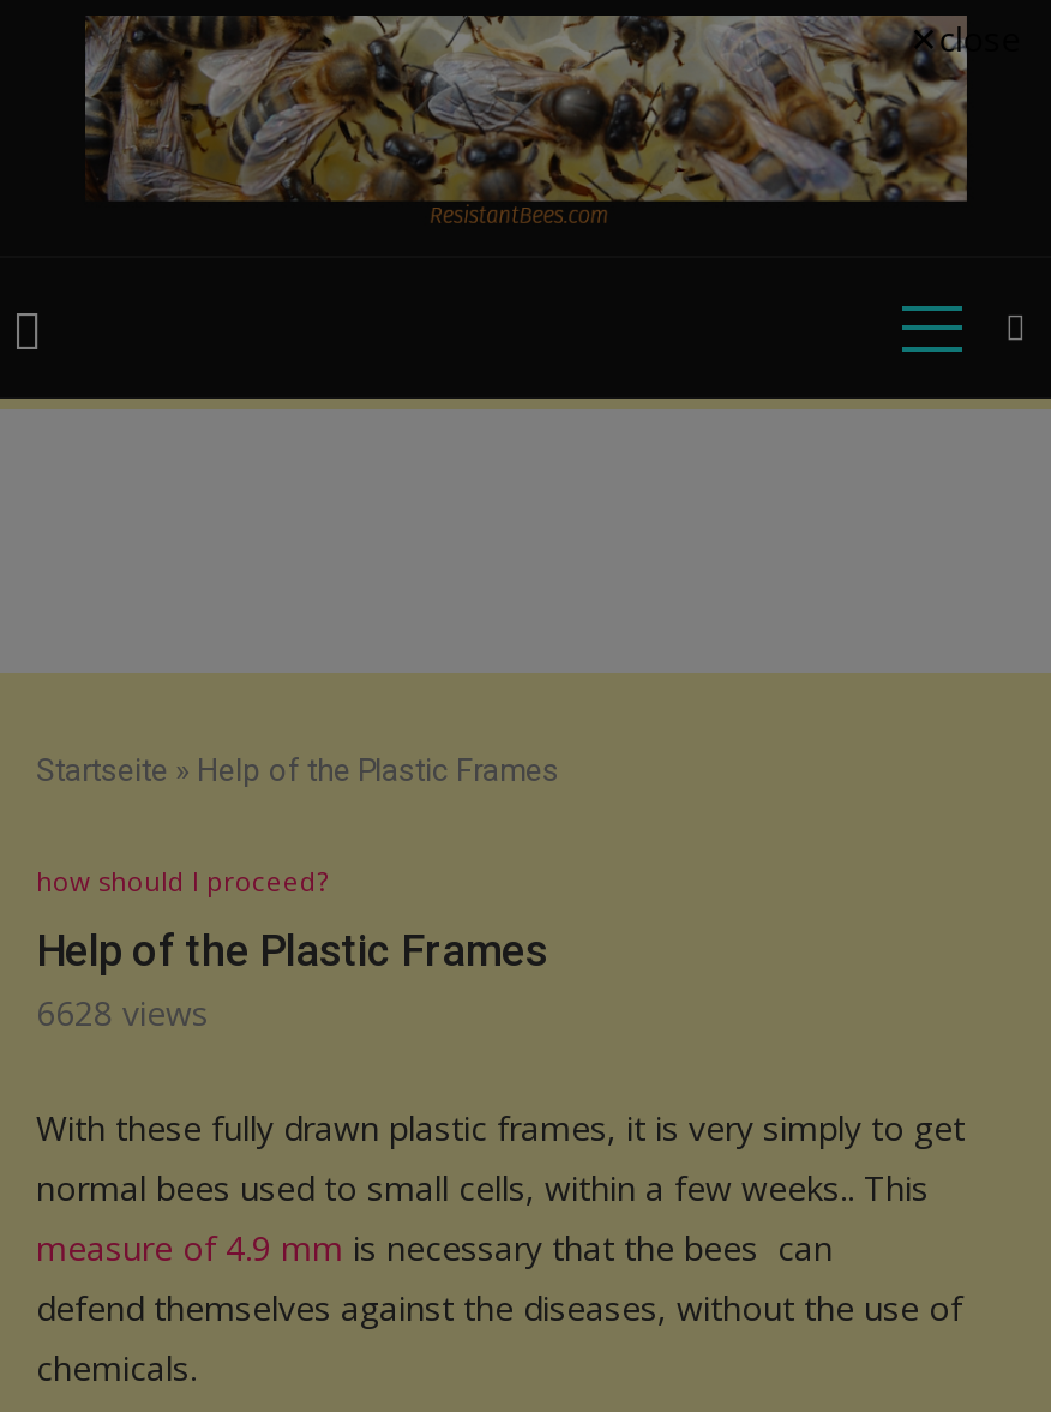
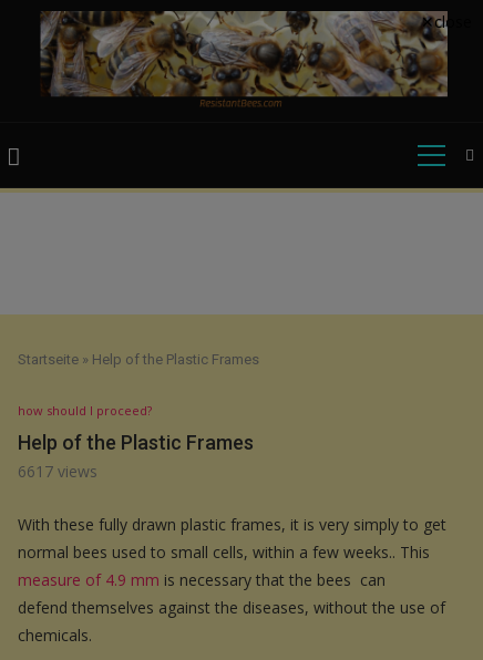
- 6628 views
+ 6617 views
